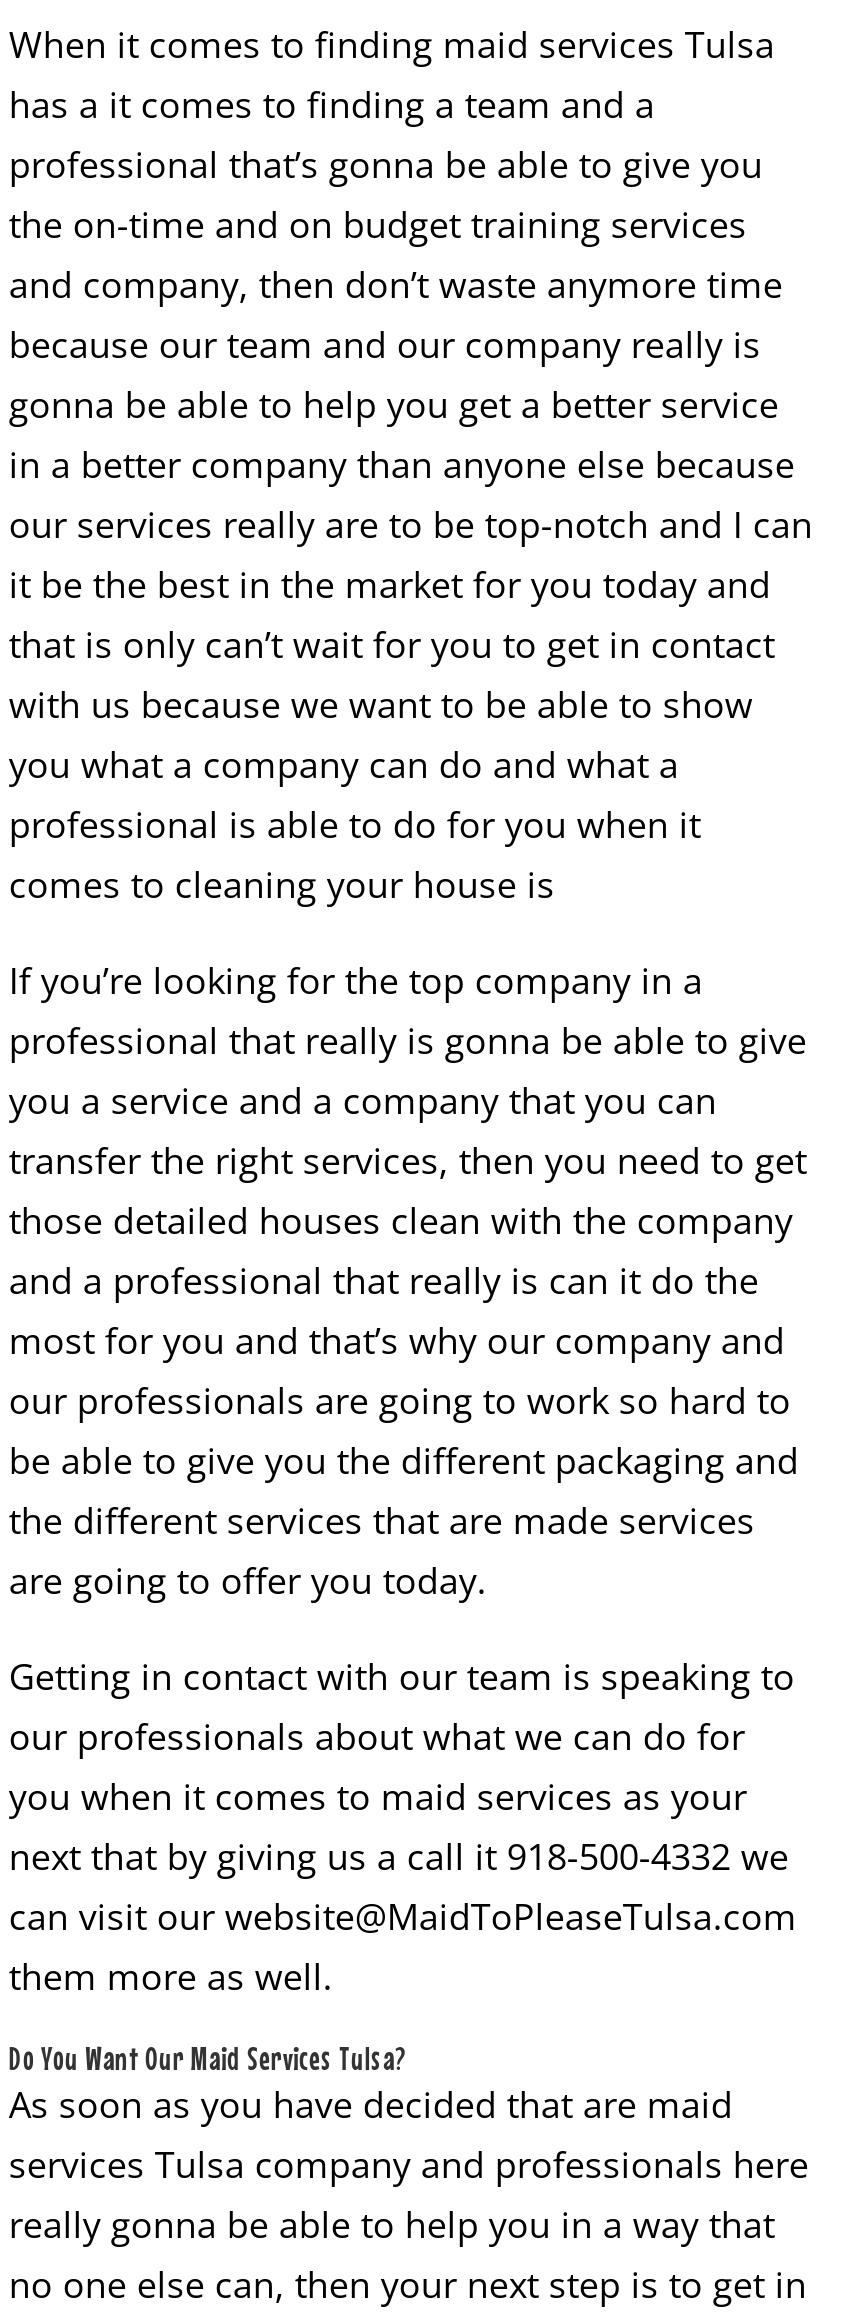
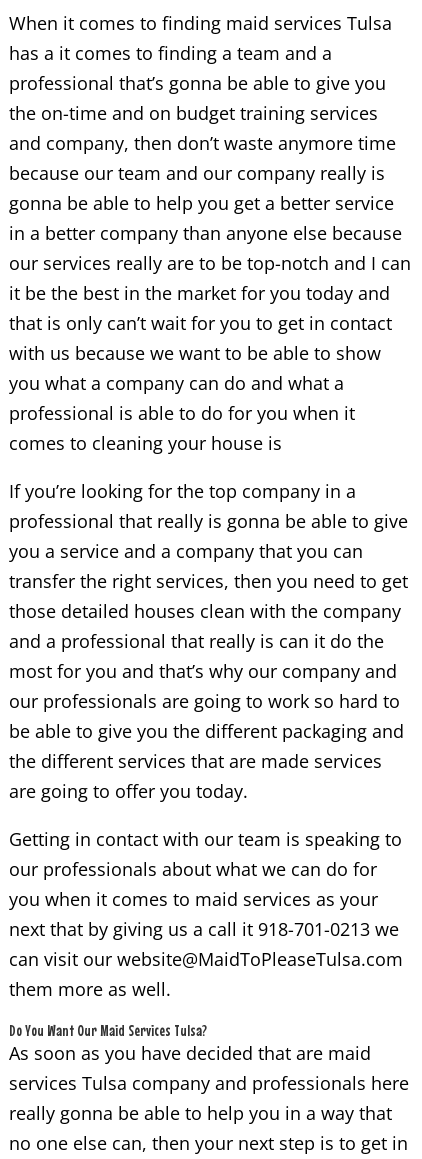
- next that by giving us a call it 918-500-4332 we
+ next that by giving us a call it 918-701-0213 we
